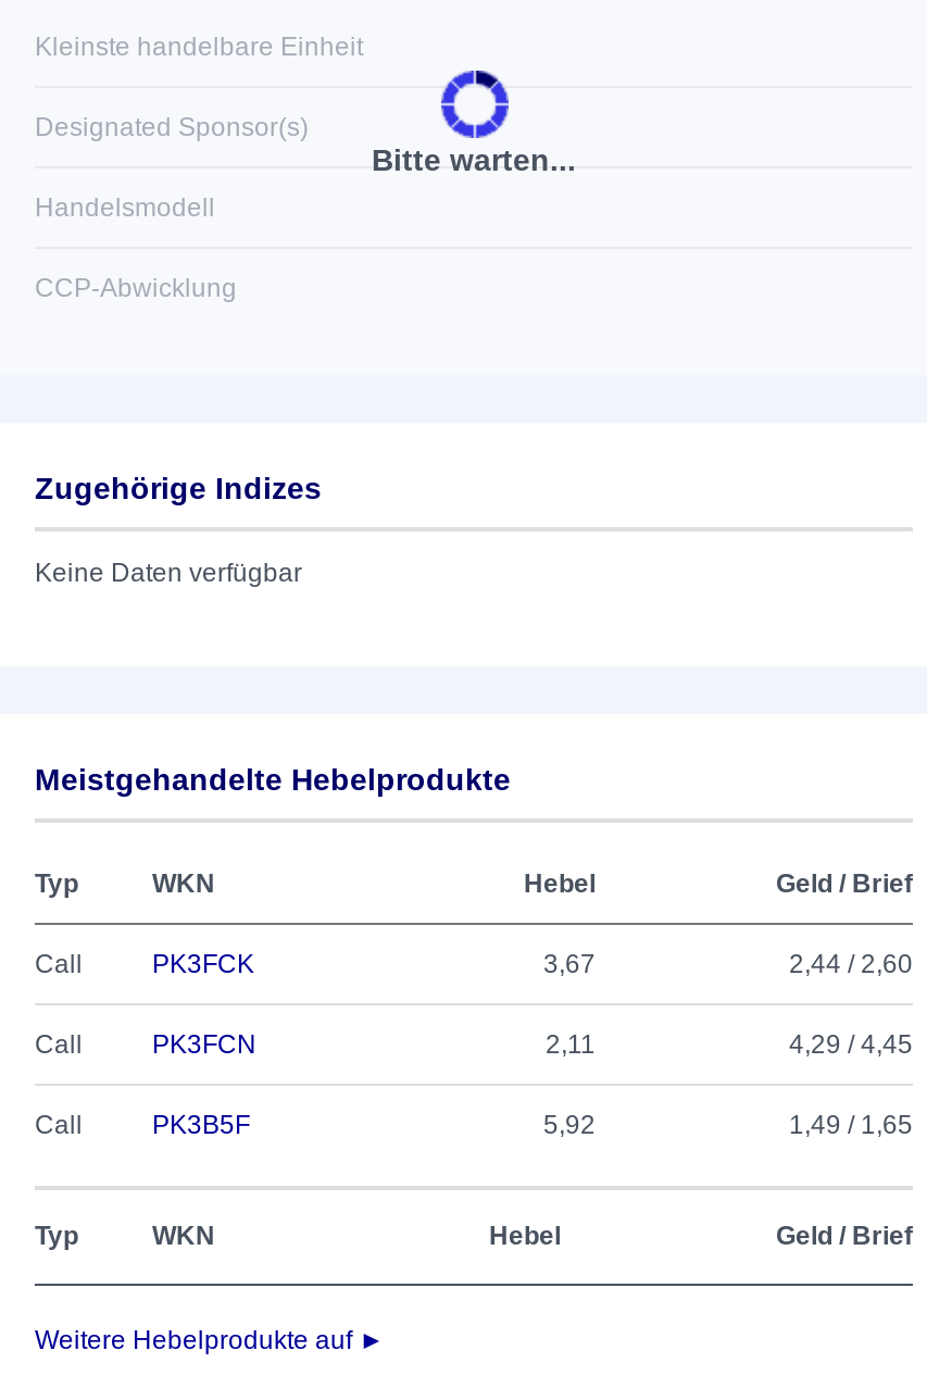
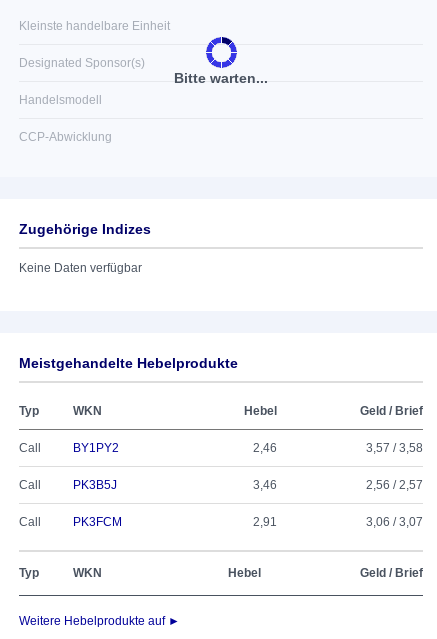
- PK3FCK
- 3,67
- 2,44 / 2,60
+ BY1PY2
+ 2,46
+ 3,57 / 3,58

- PK3FCN
- 2,11
- 4,29 / 4,45
+ PK3B5J
+ 3,46
+ 2,56 / 2,57

- PK3B5F
- 5,92
- 1,49 / 1,65
+ PK3FCM
+ 2,91
+ 3,06 / 3,07
